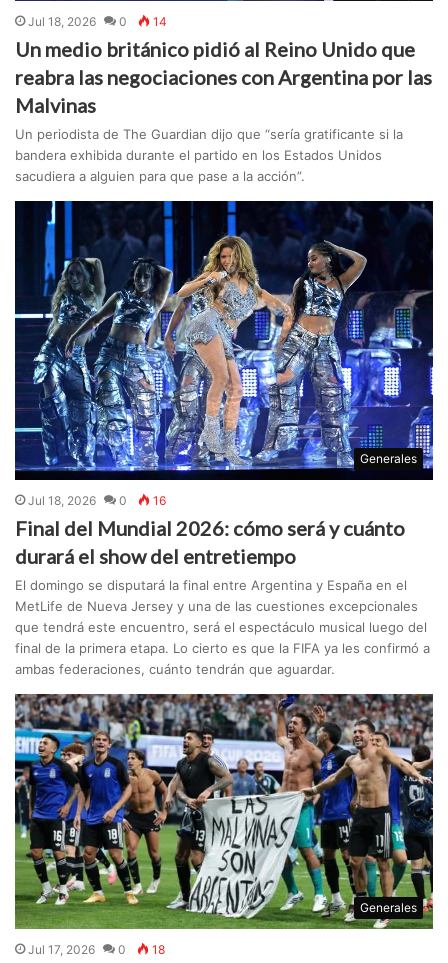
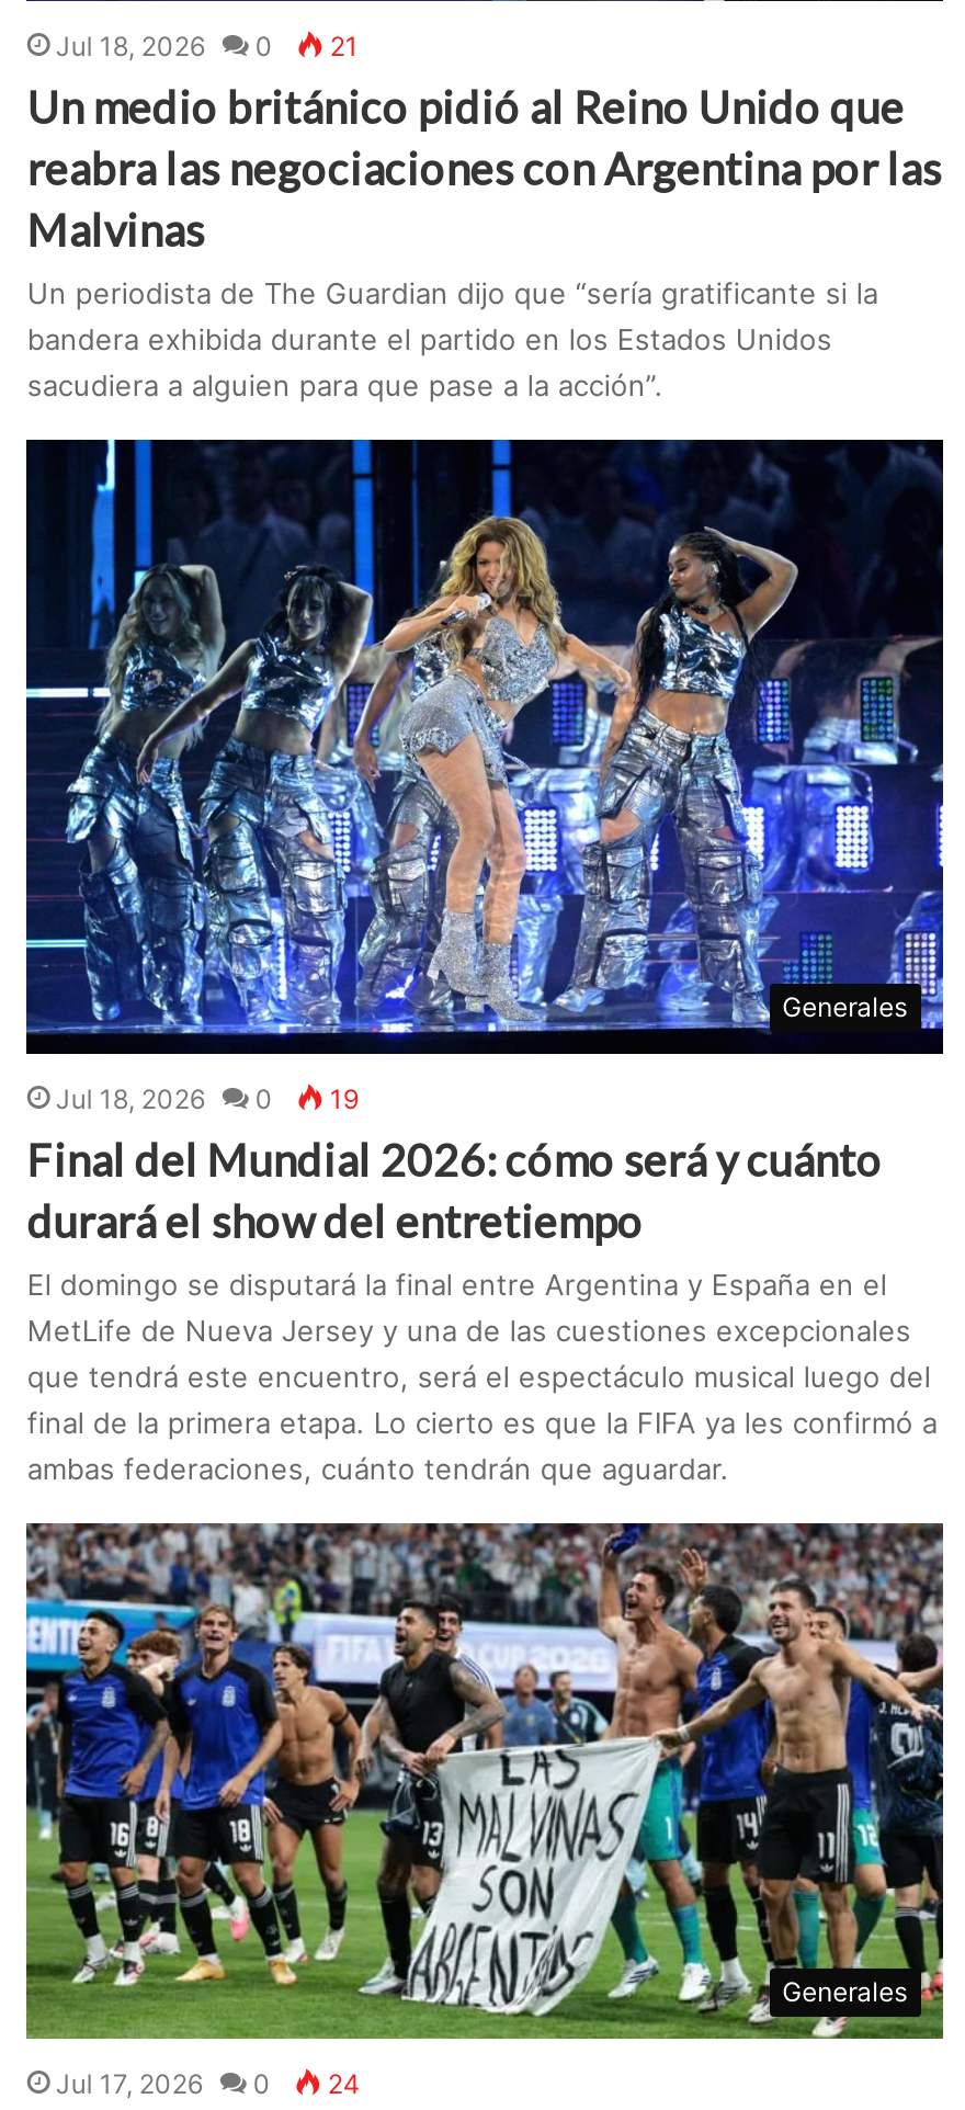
- Jul 18, 2026 0 14
+ Jul 18, 2026 0 21

- Jul 18, 2026 0 16
+ Jul 18, 2026 0 19

- Jul 17, 2026 0 18
+ Jul 17, 2026 0 24
